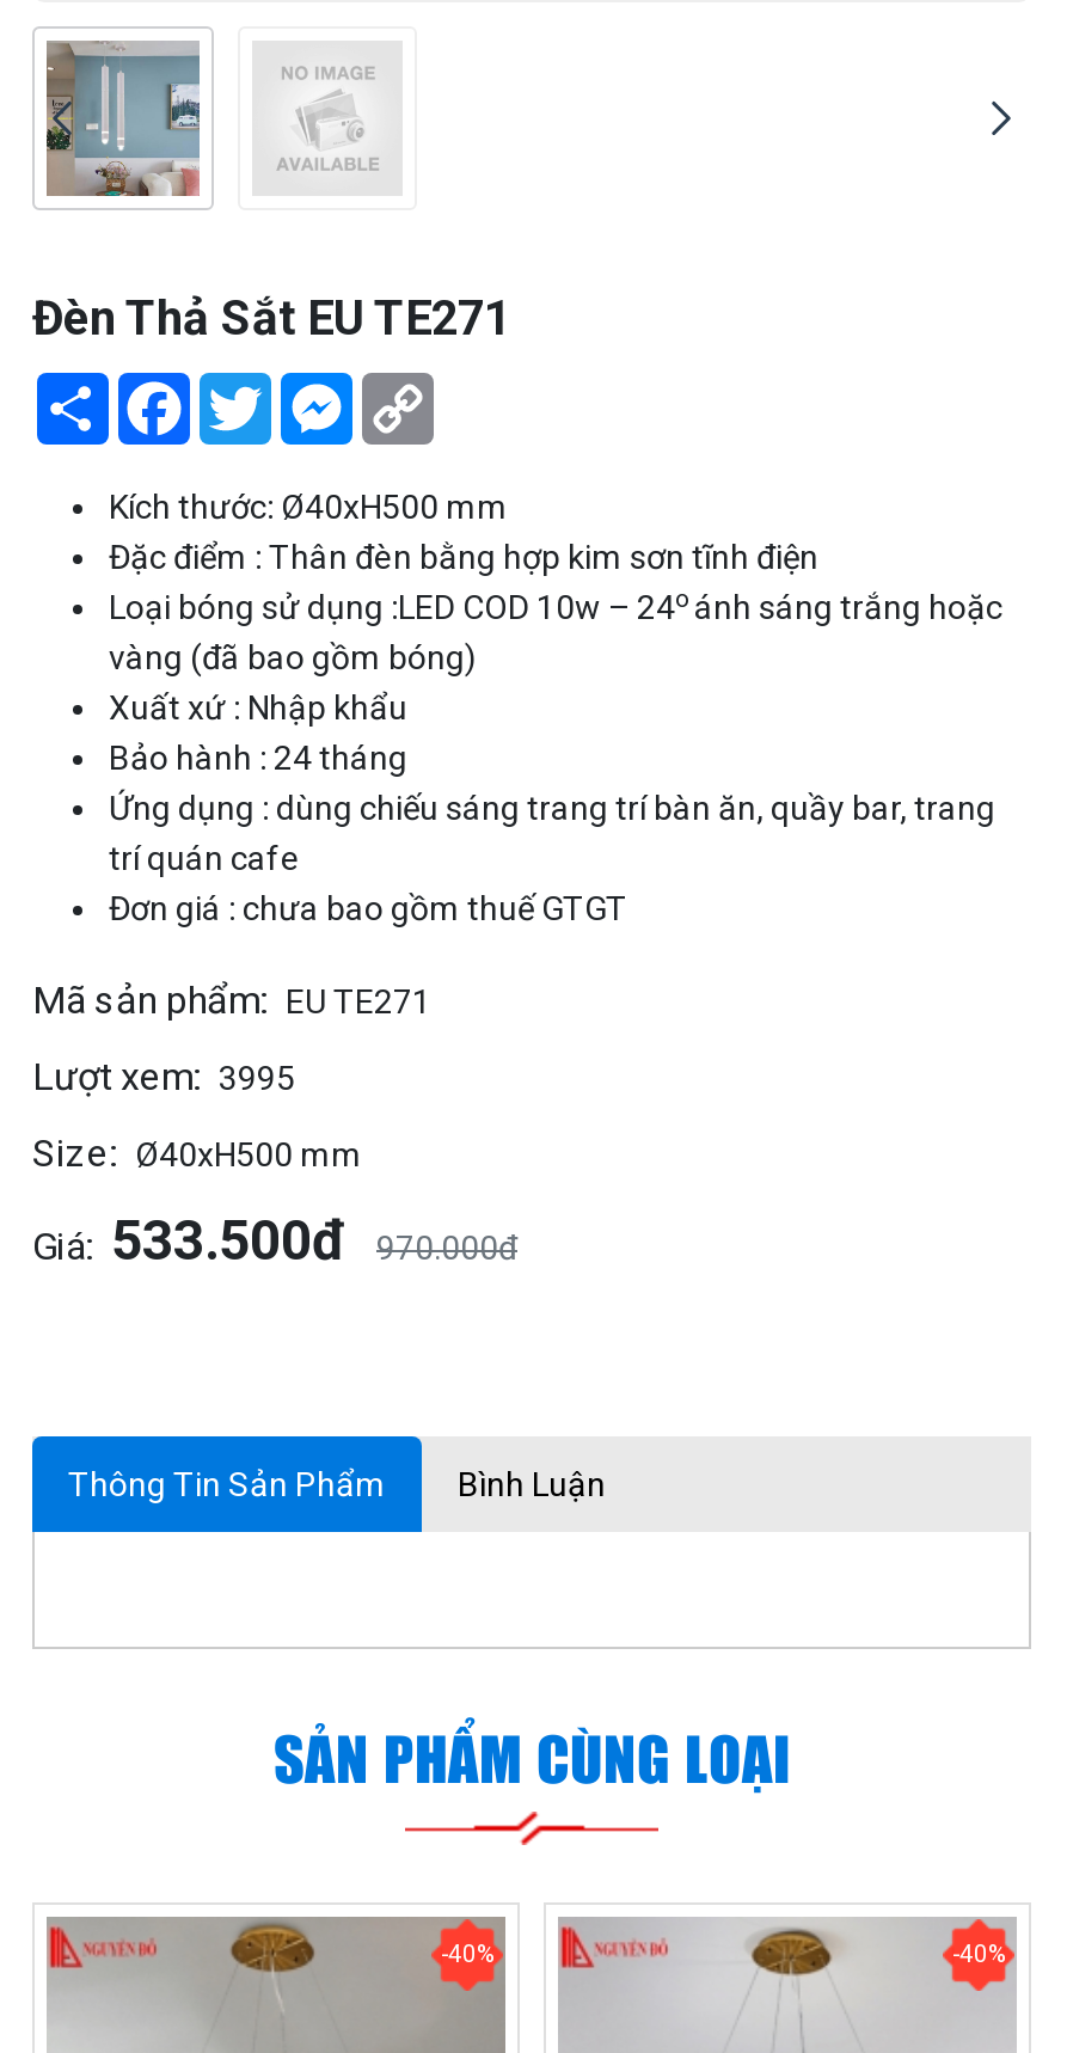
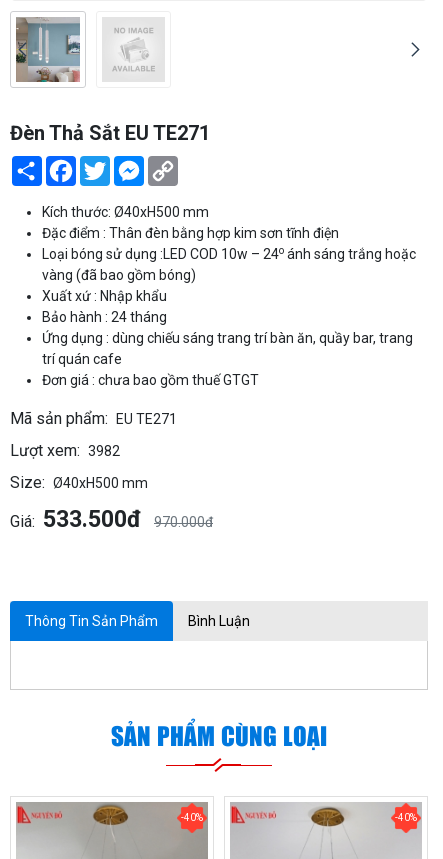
- Lượt xem: 3995
+ Lượt xem: 3982
